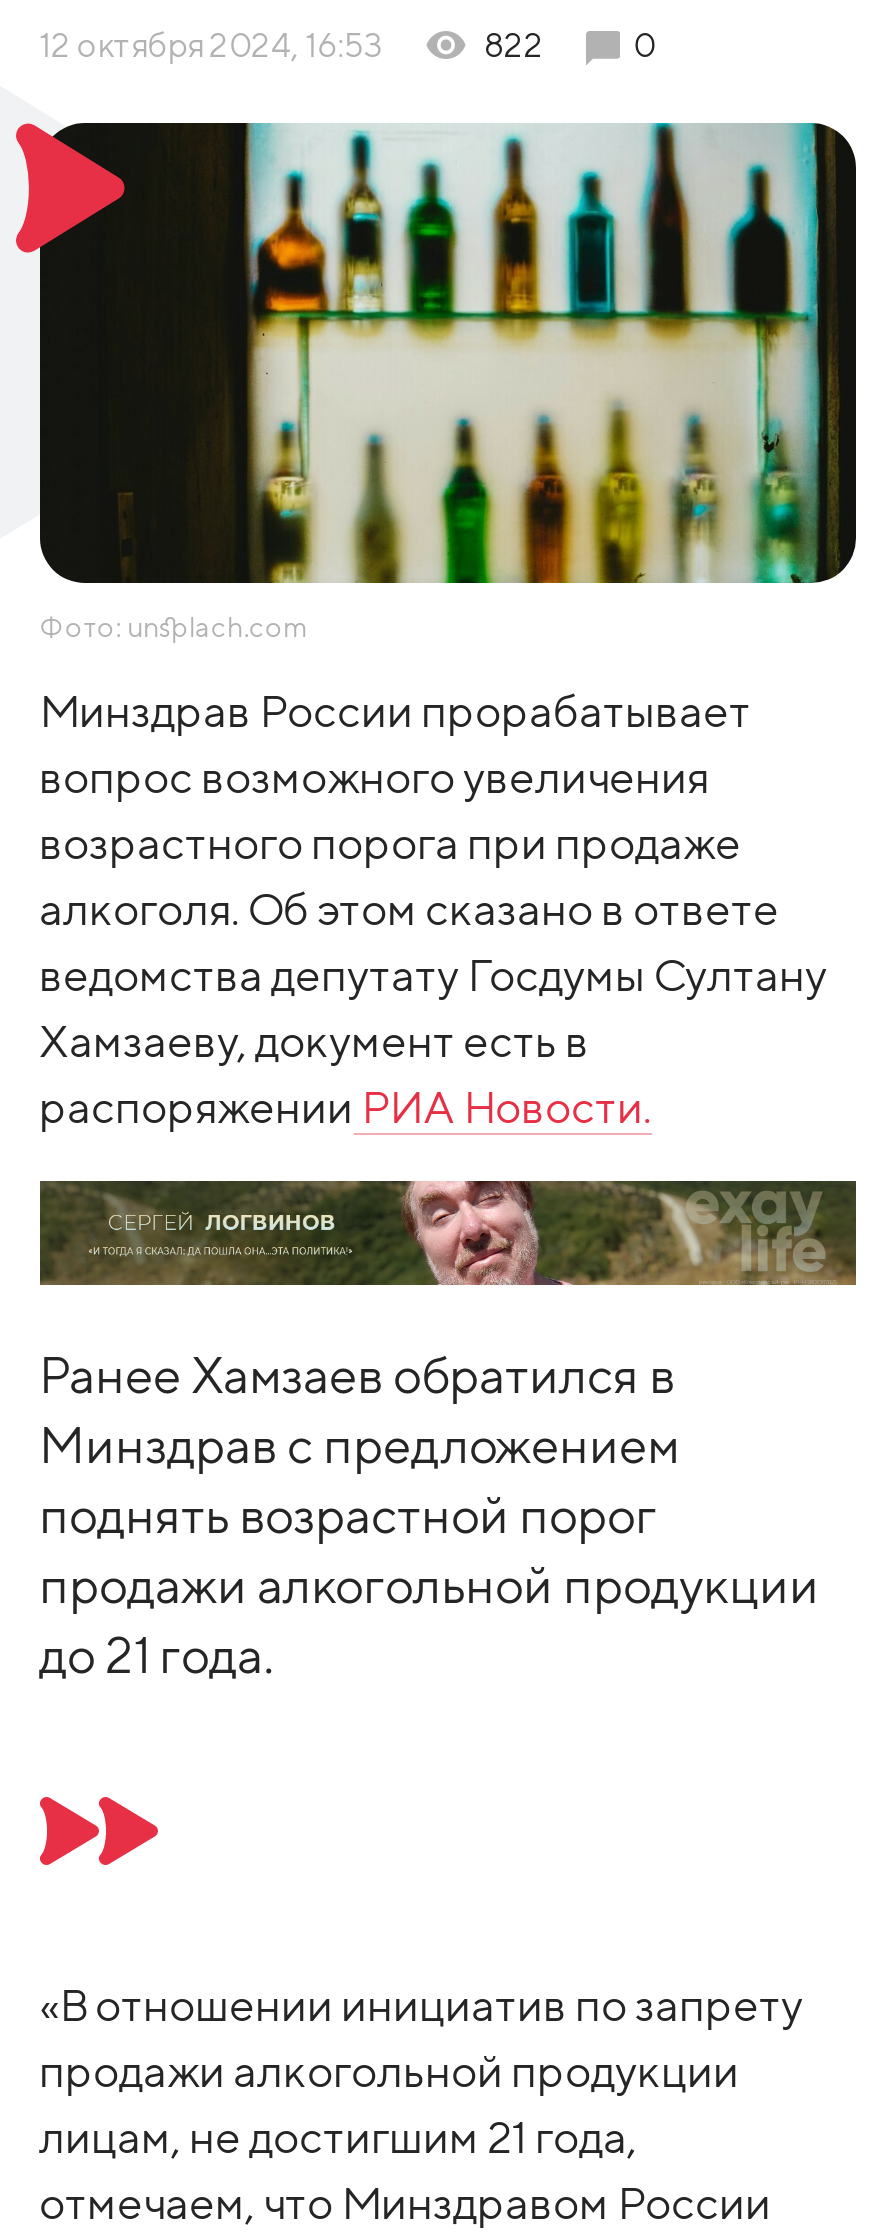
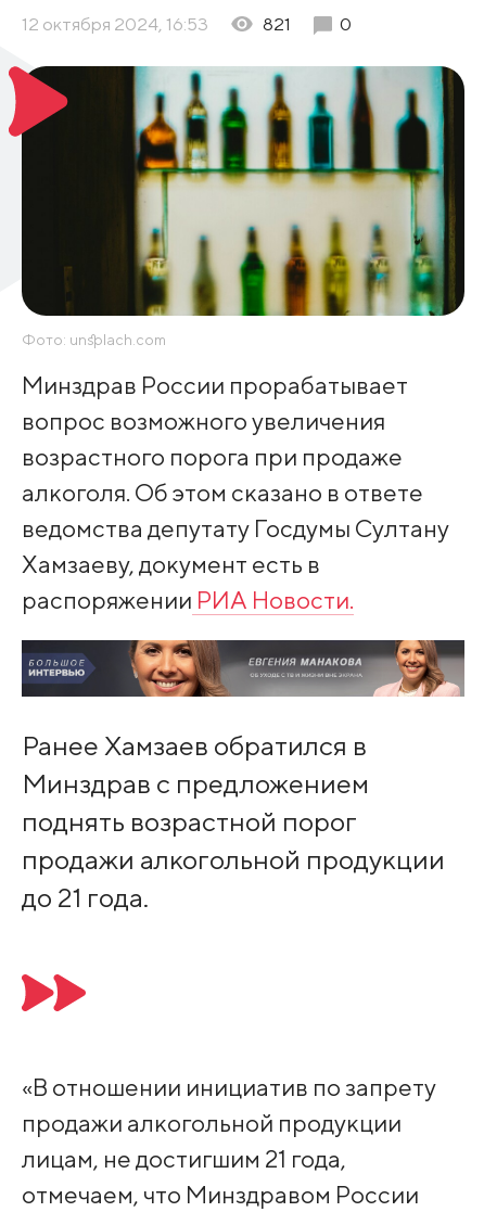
- 822
+ 821

- [image]
+ [image]
